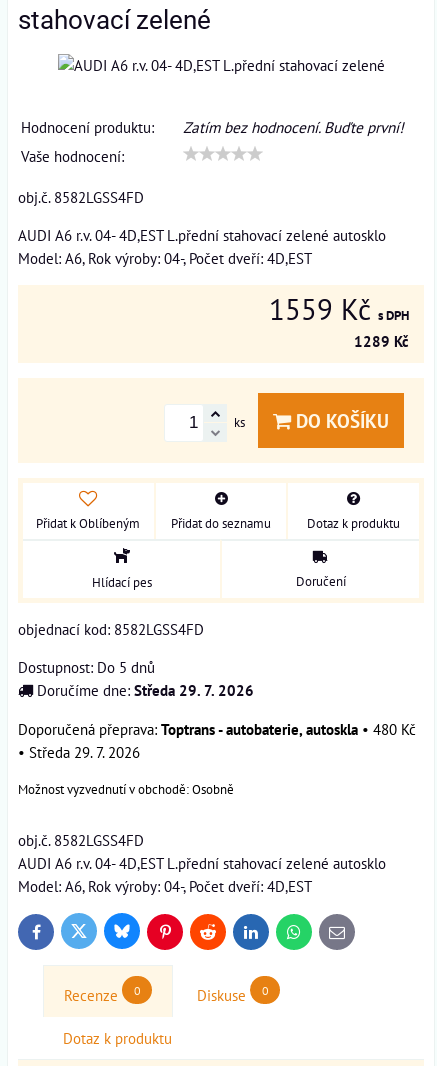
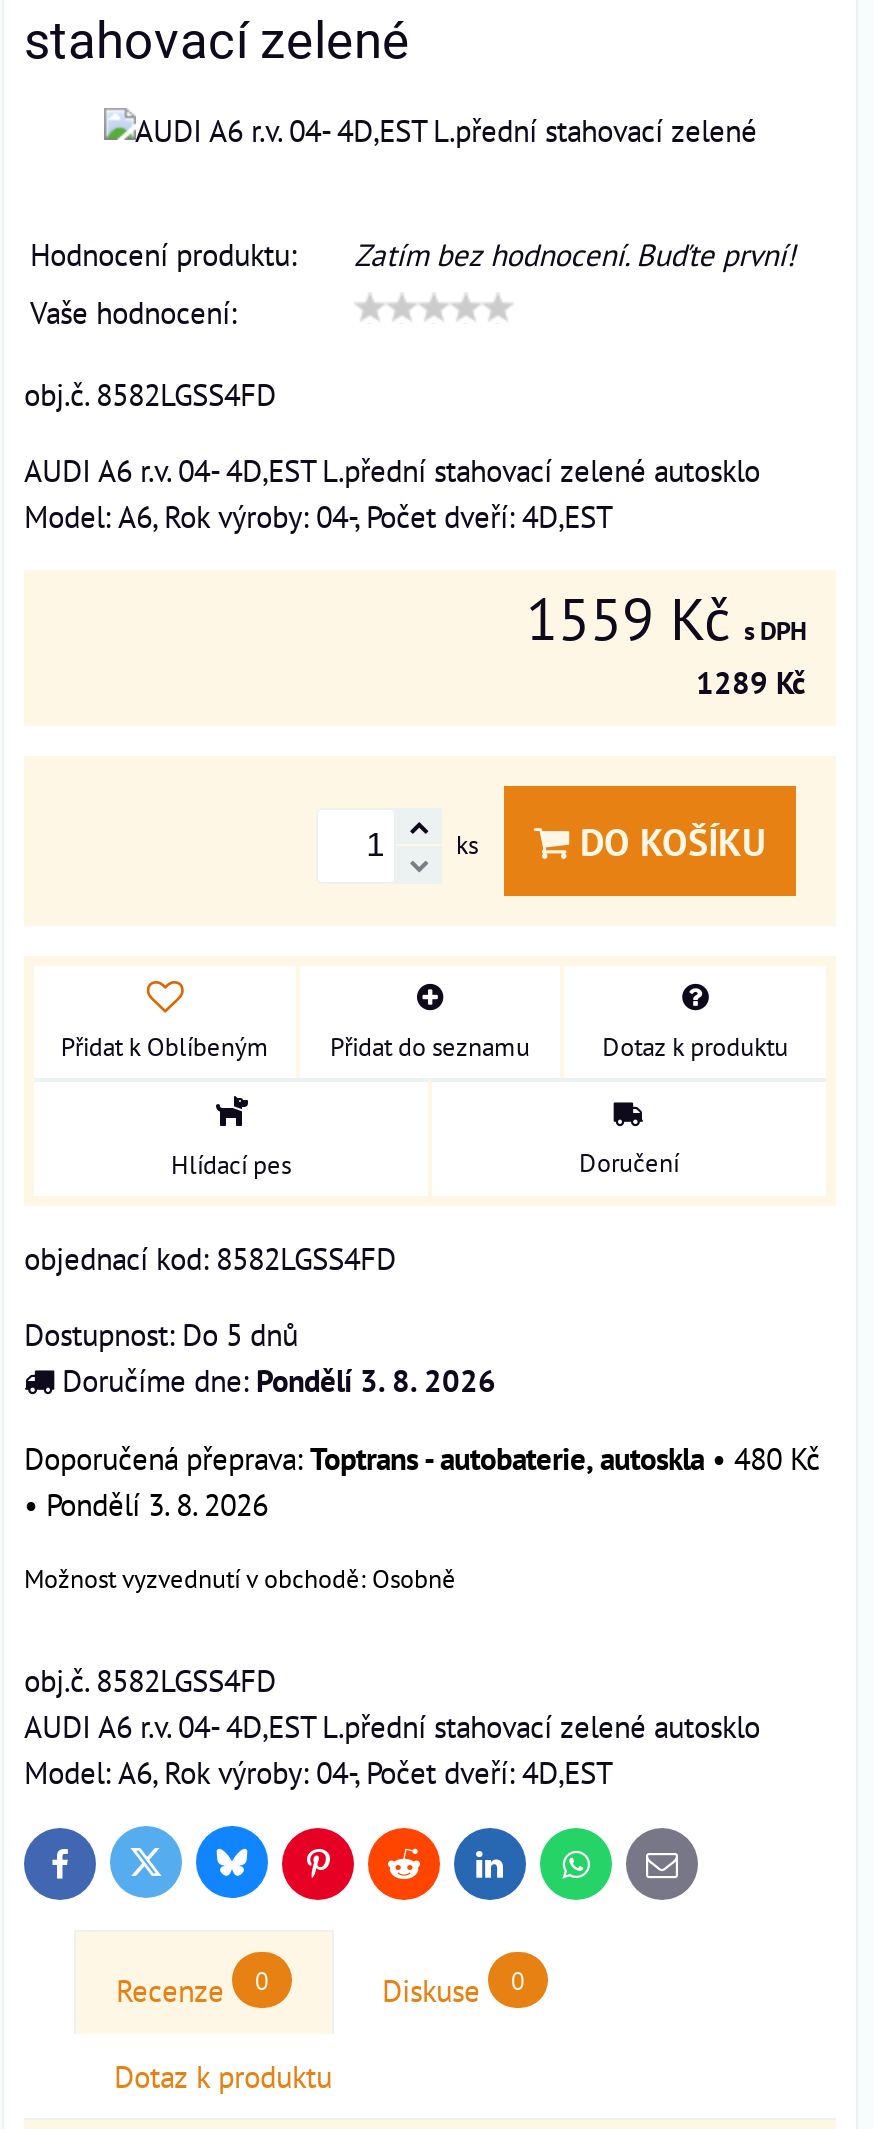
- Doručíme dne: Středa 29. 7. 2026
+ Doručíme dne: Pondělí 3. 8. 2026

- • Středa 29. 7. 2026
+ • Pondělí 3. 8. 2026
